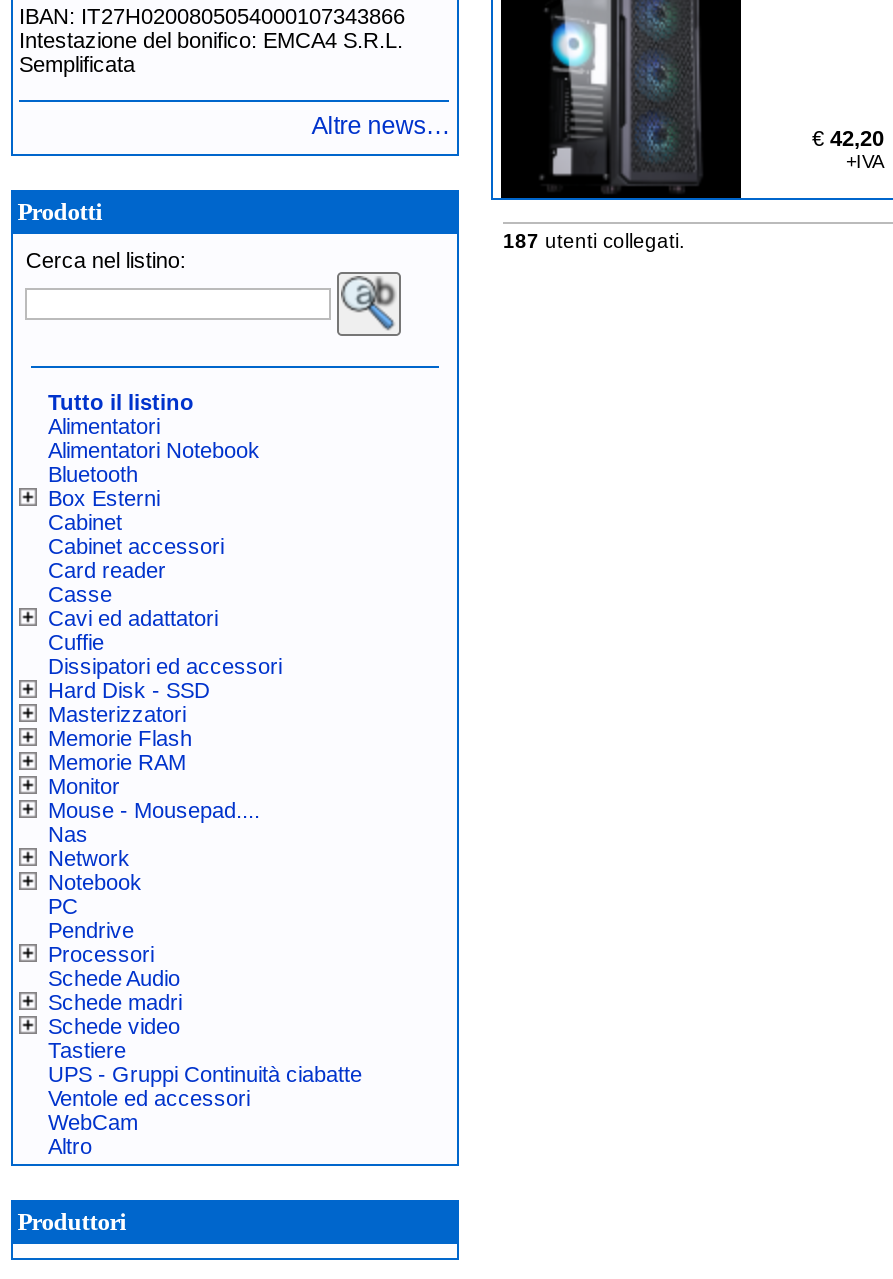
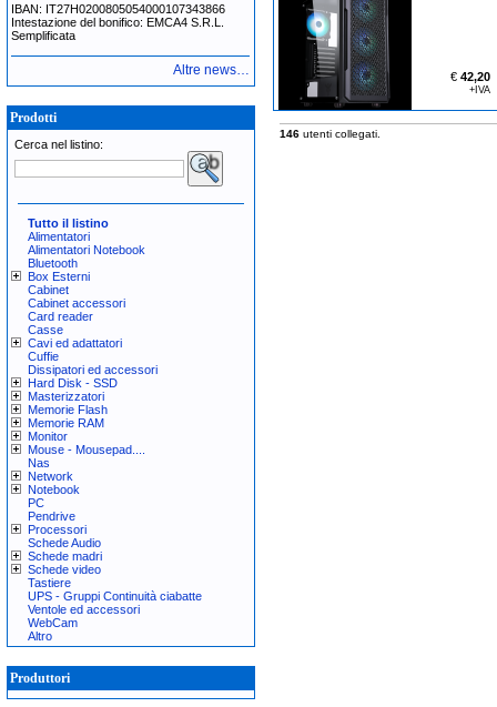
- 187 utenti collegati.
+ 146 utenti collegati.
